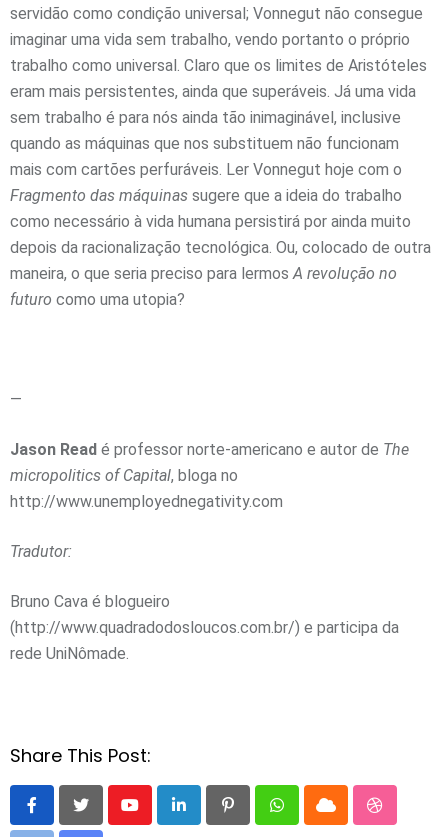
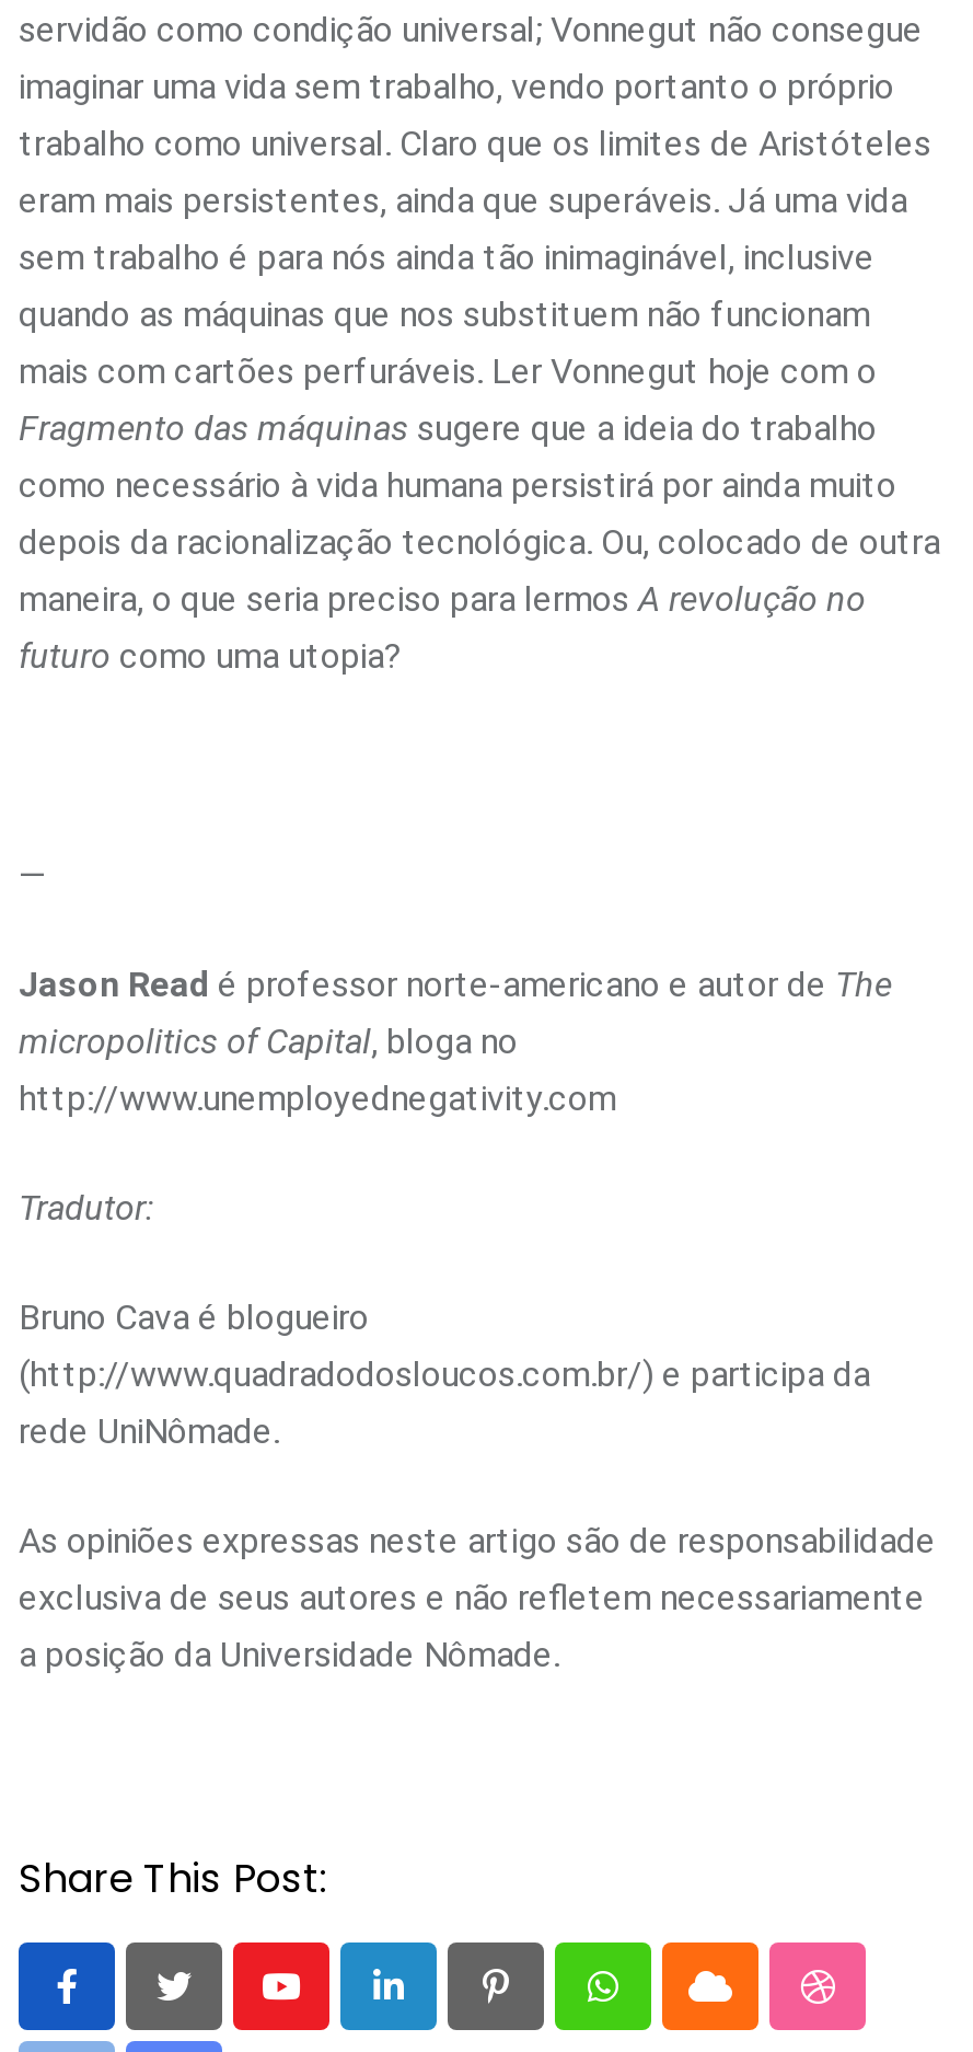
+ As opiniões expressas neste artigo são de responsabilidade
+ exclusiva de seus autores e não refletem necessariamente
+ a posição da Universidade Nômade.
